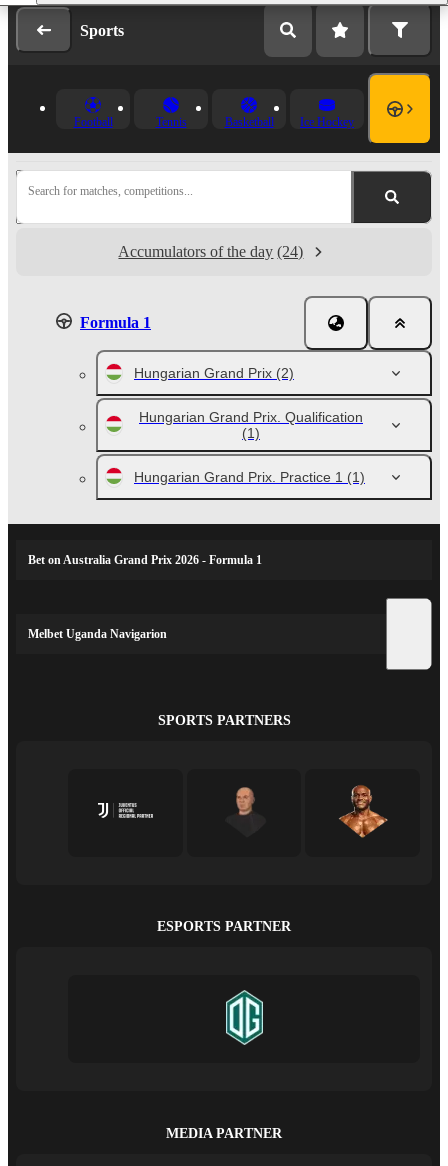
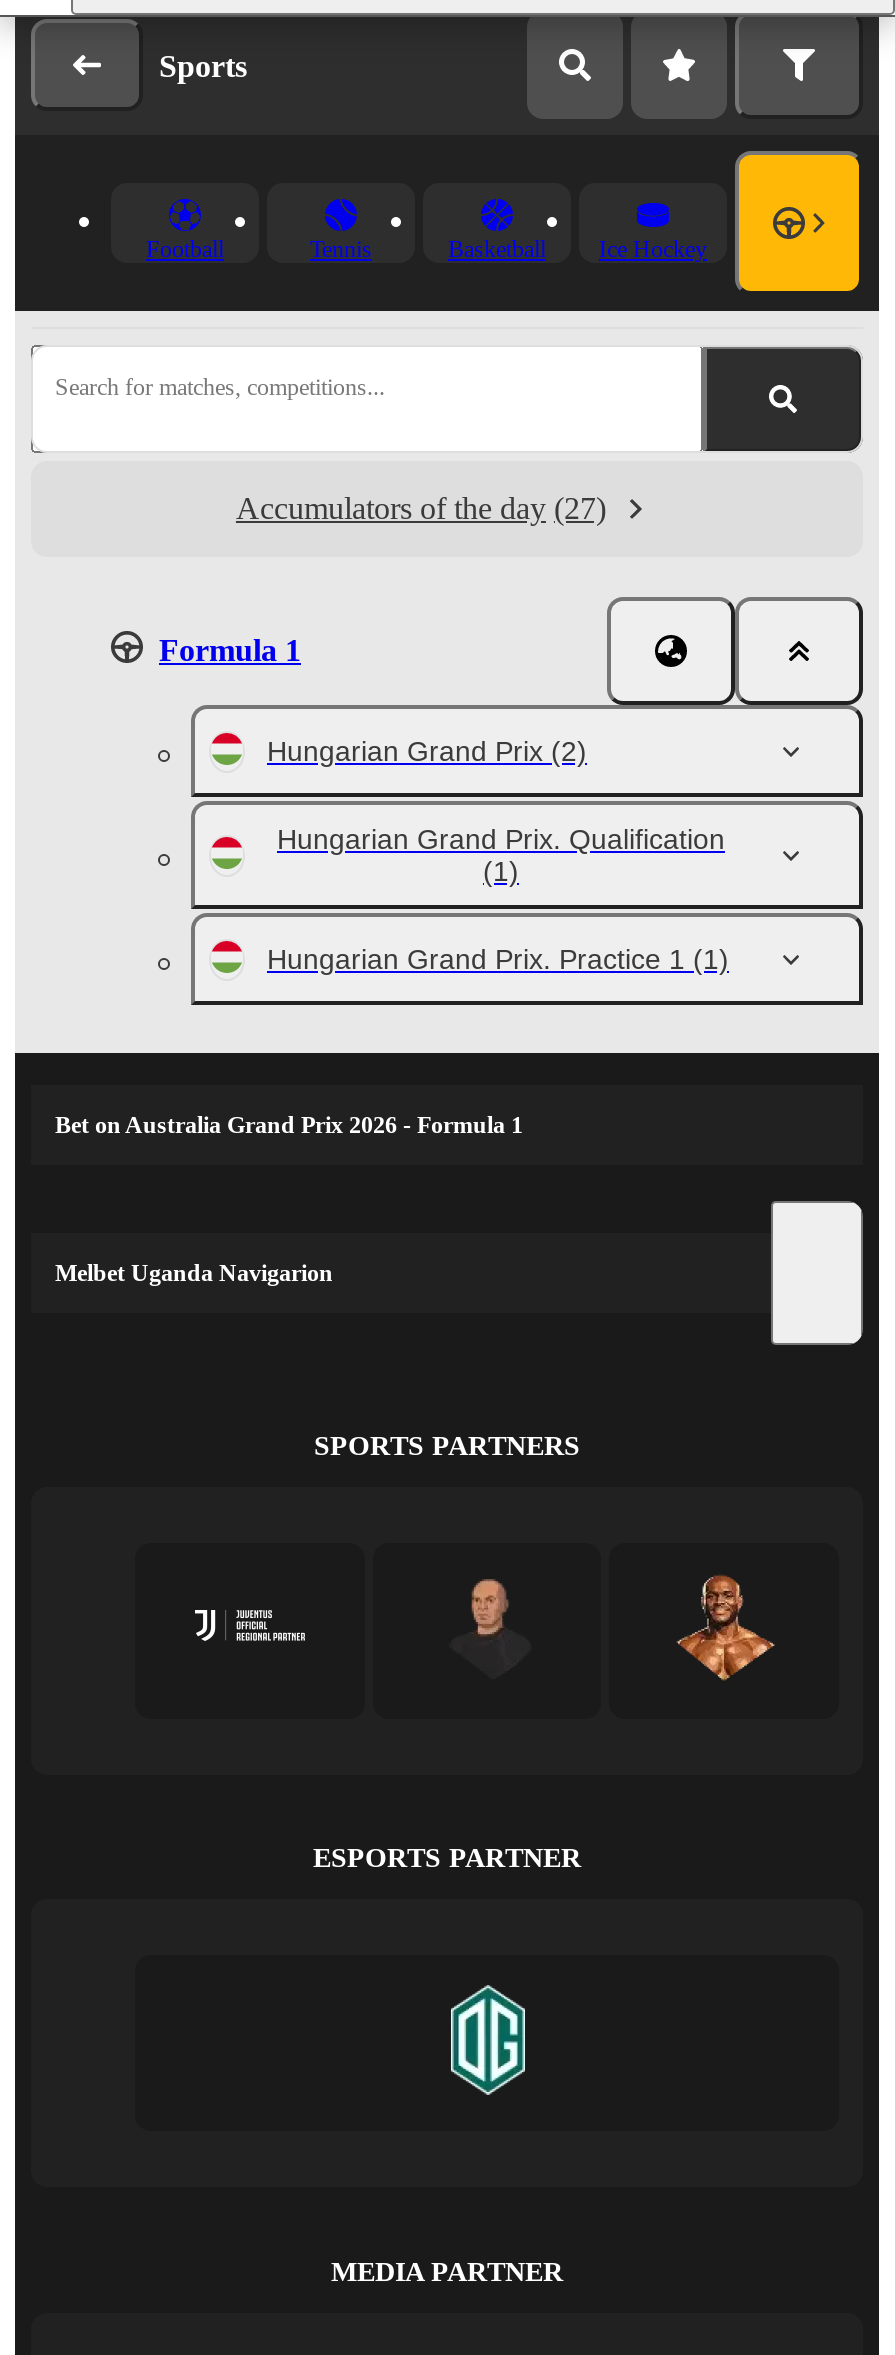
- Accumulators of the day (24)
+ Accumulators of the day (27)
